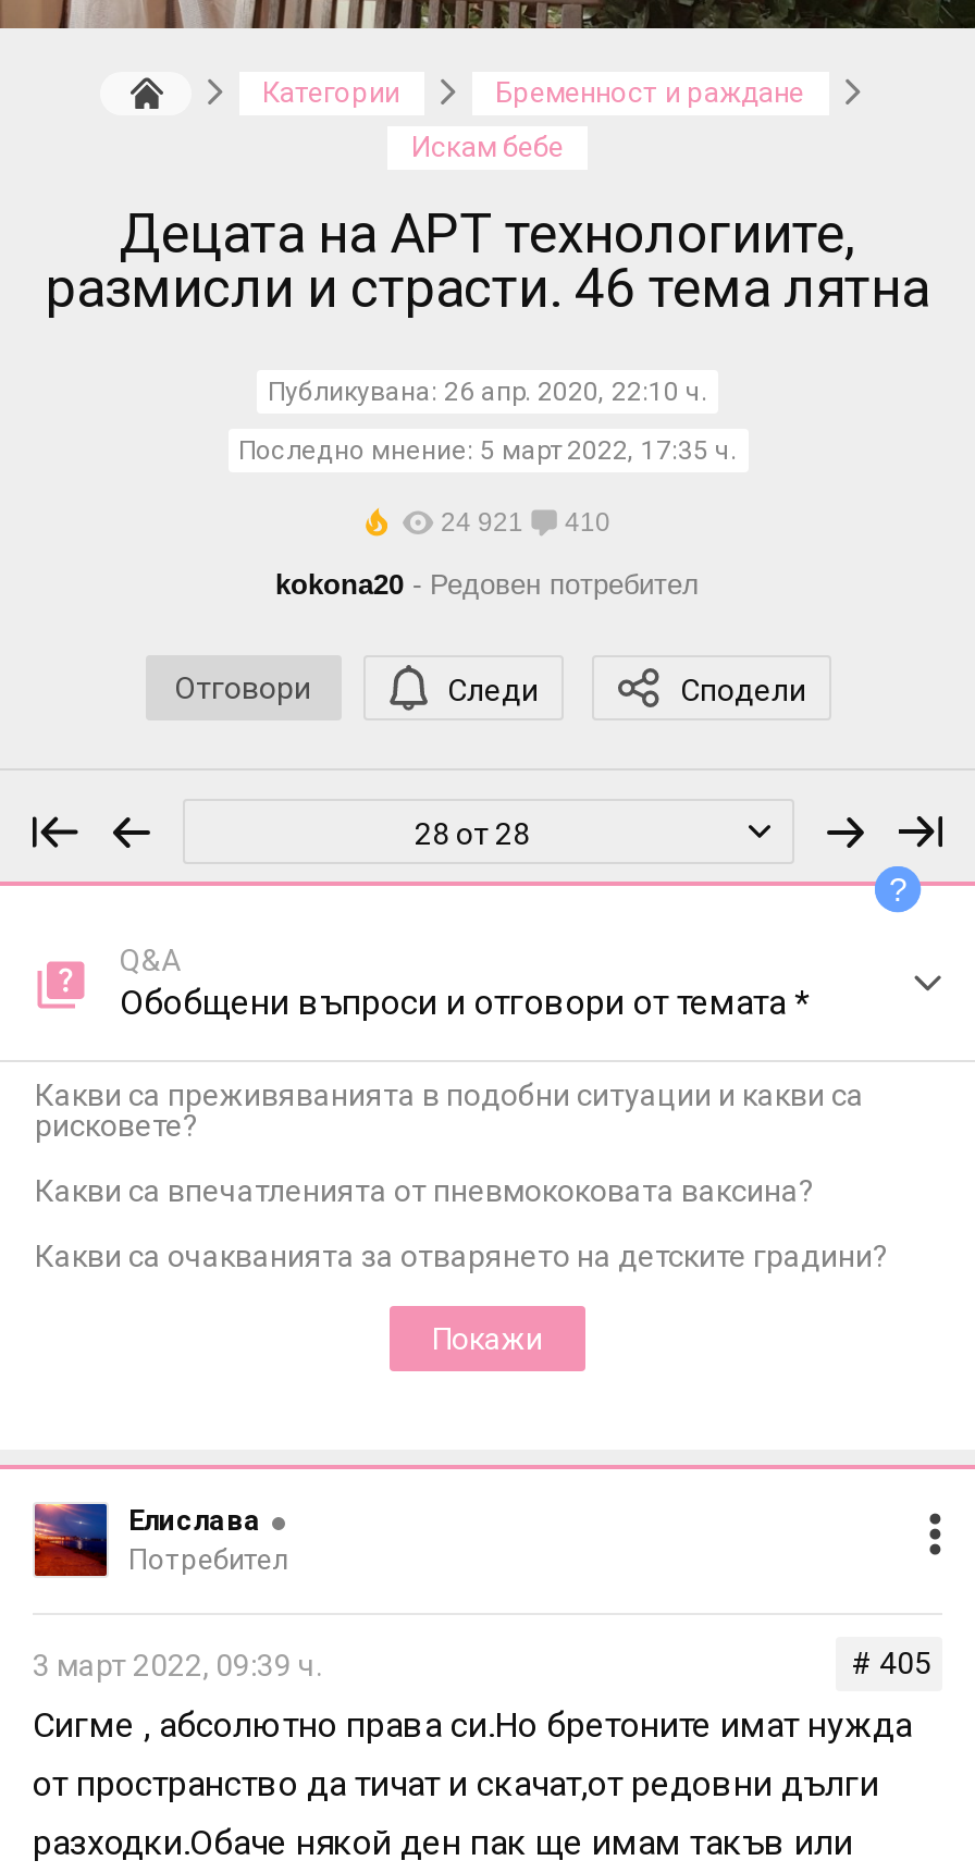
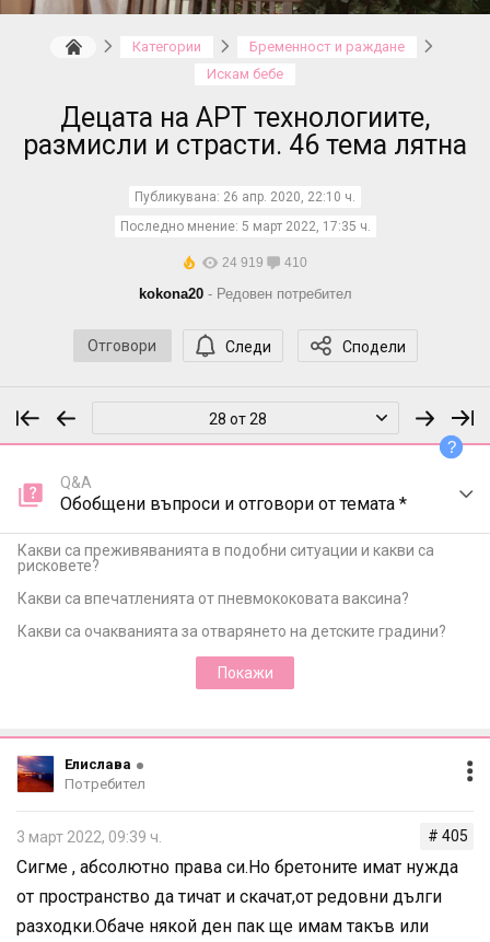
- 24 921 410
+ 24 919 410
